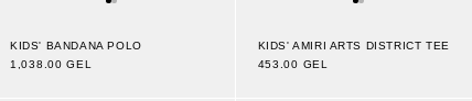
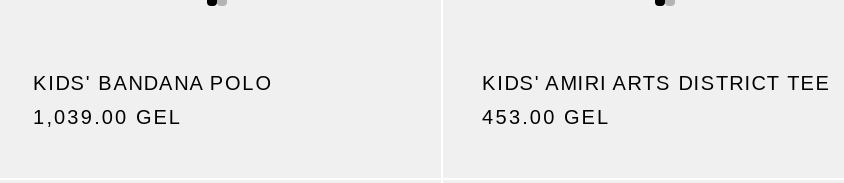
- 1,038.00 GEL
+ 1,039.00 GEL
